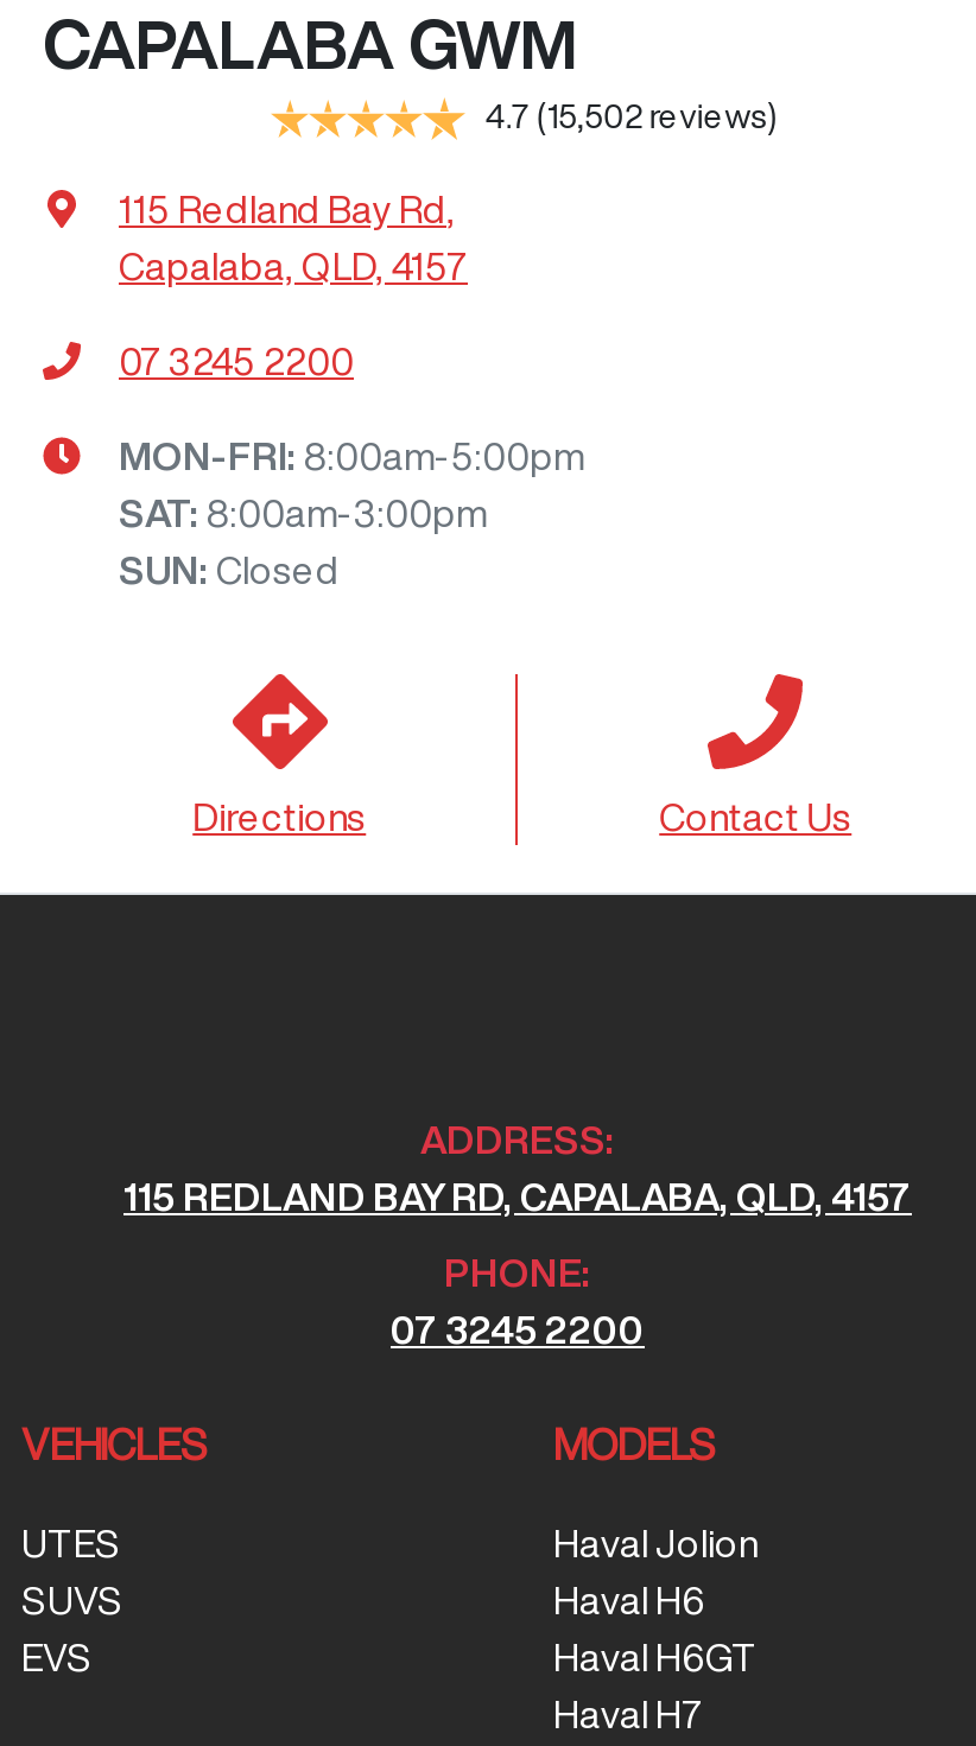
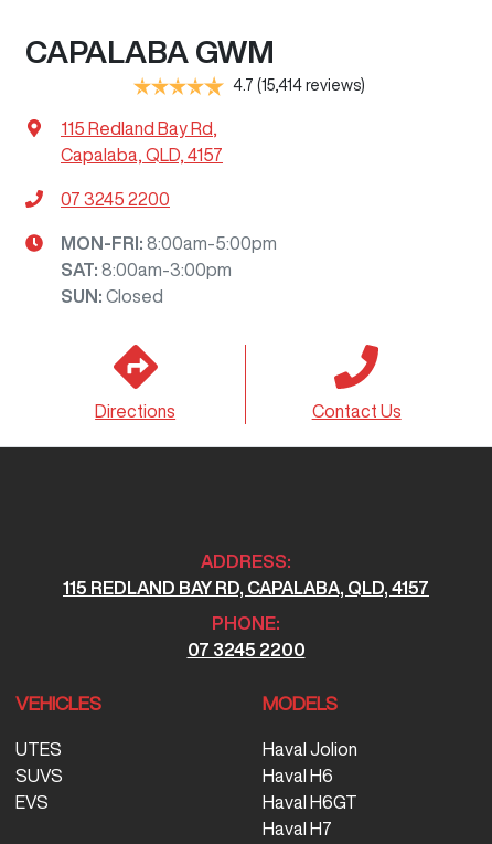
- 4.7 (15,502 reviews)
+ 4.7 (15,414 reviews)
